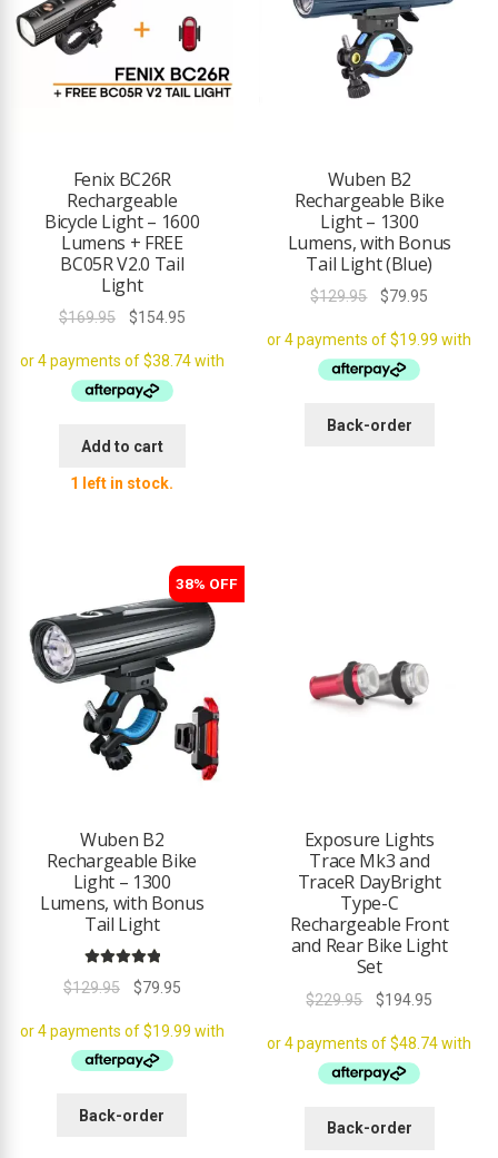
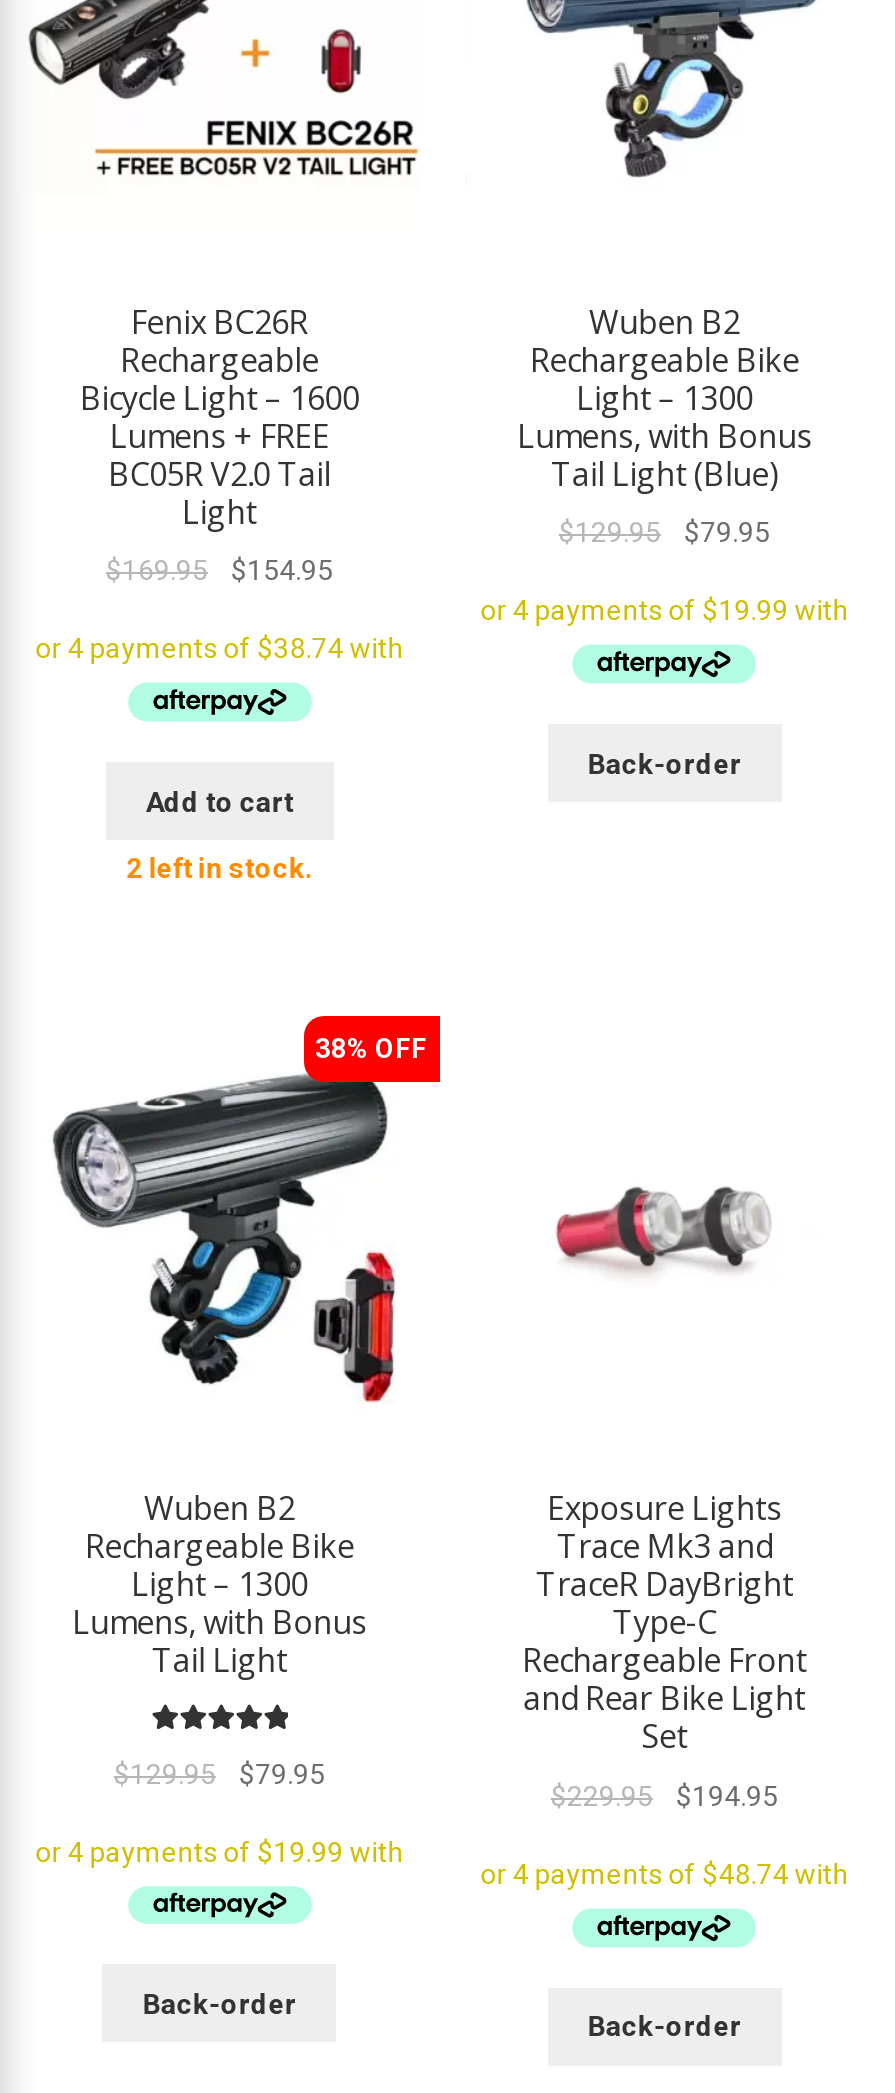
- 1 left in stock.
+ 2 left in stock.
